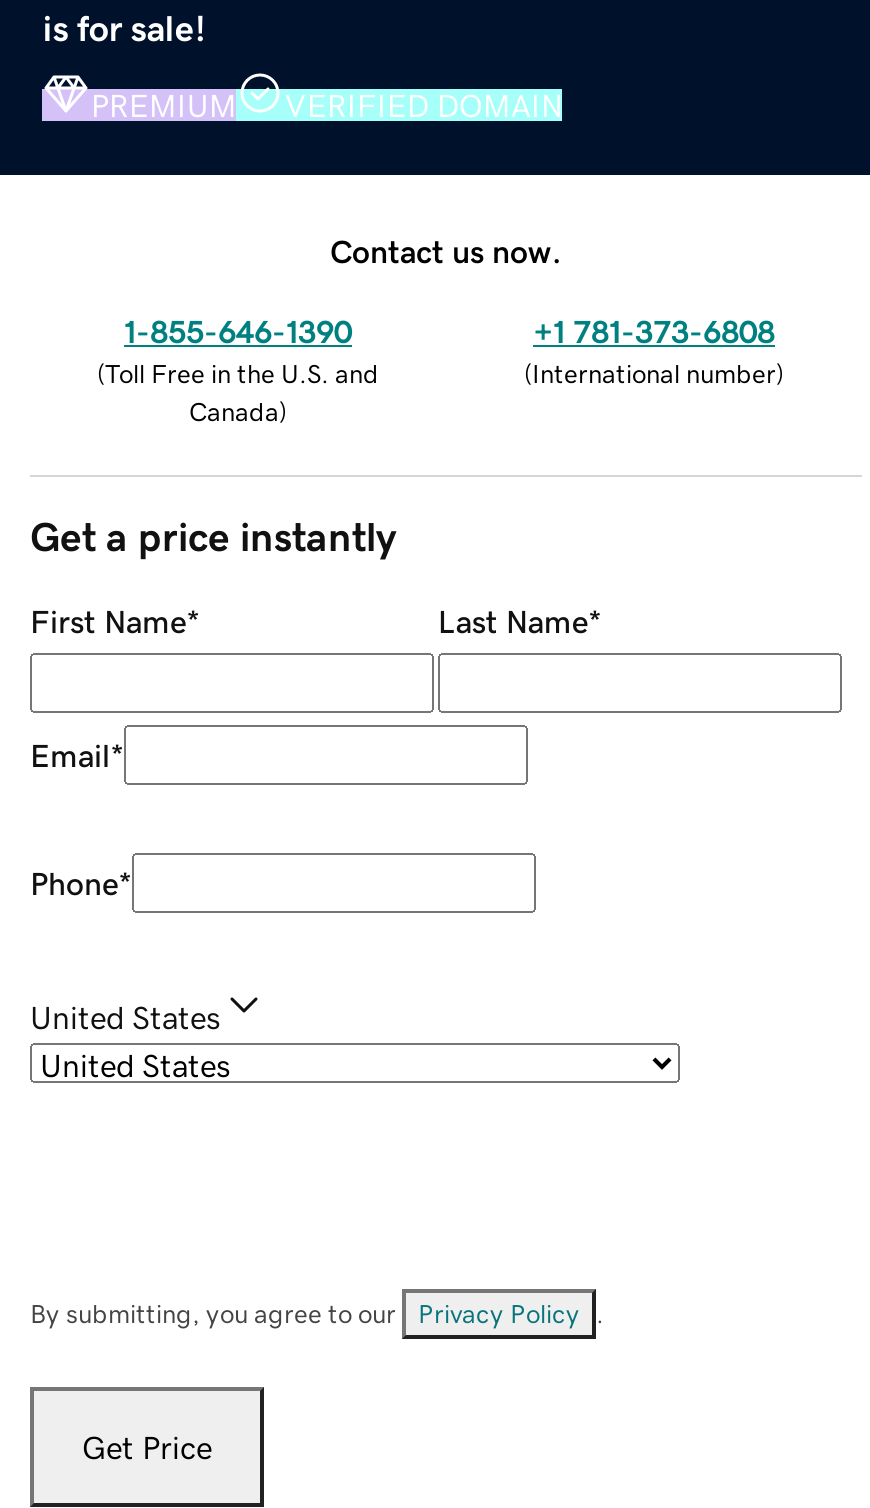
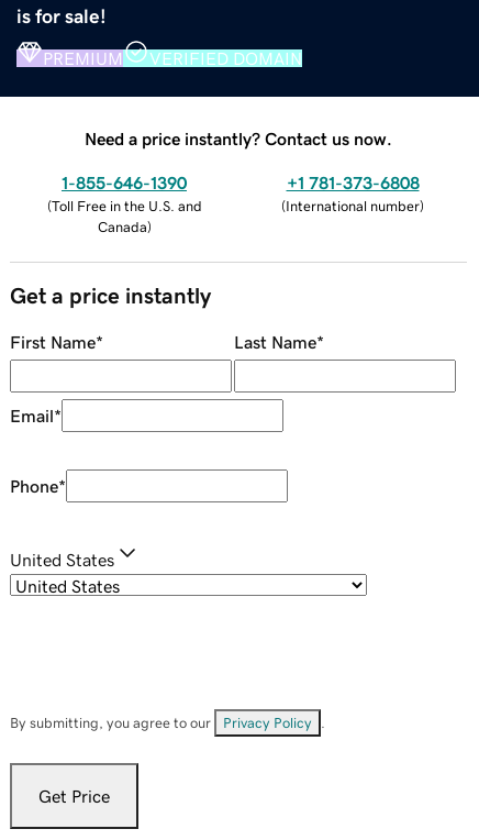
- Contact us now.
+ Need a price instantly? Contact us now.
